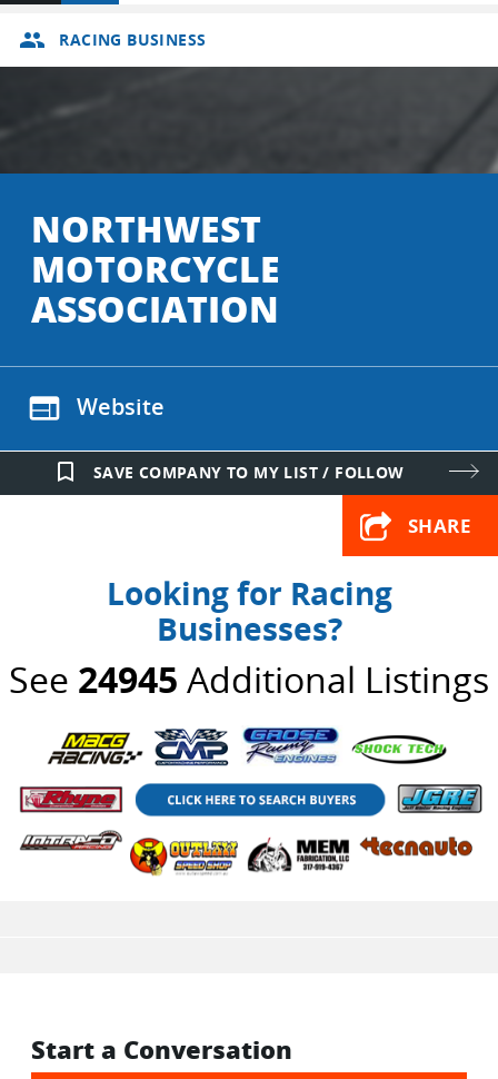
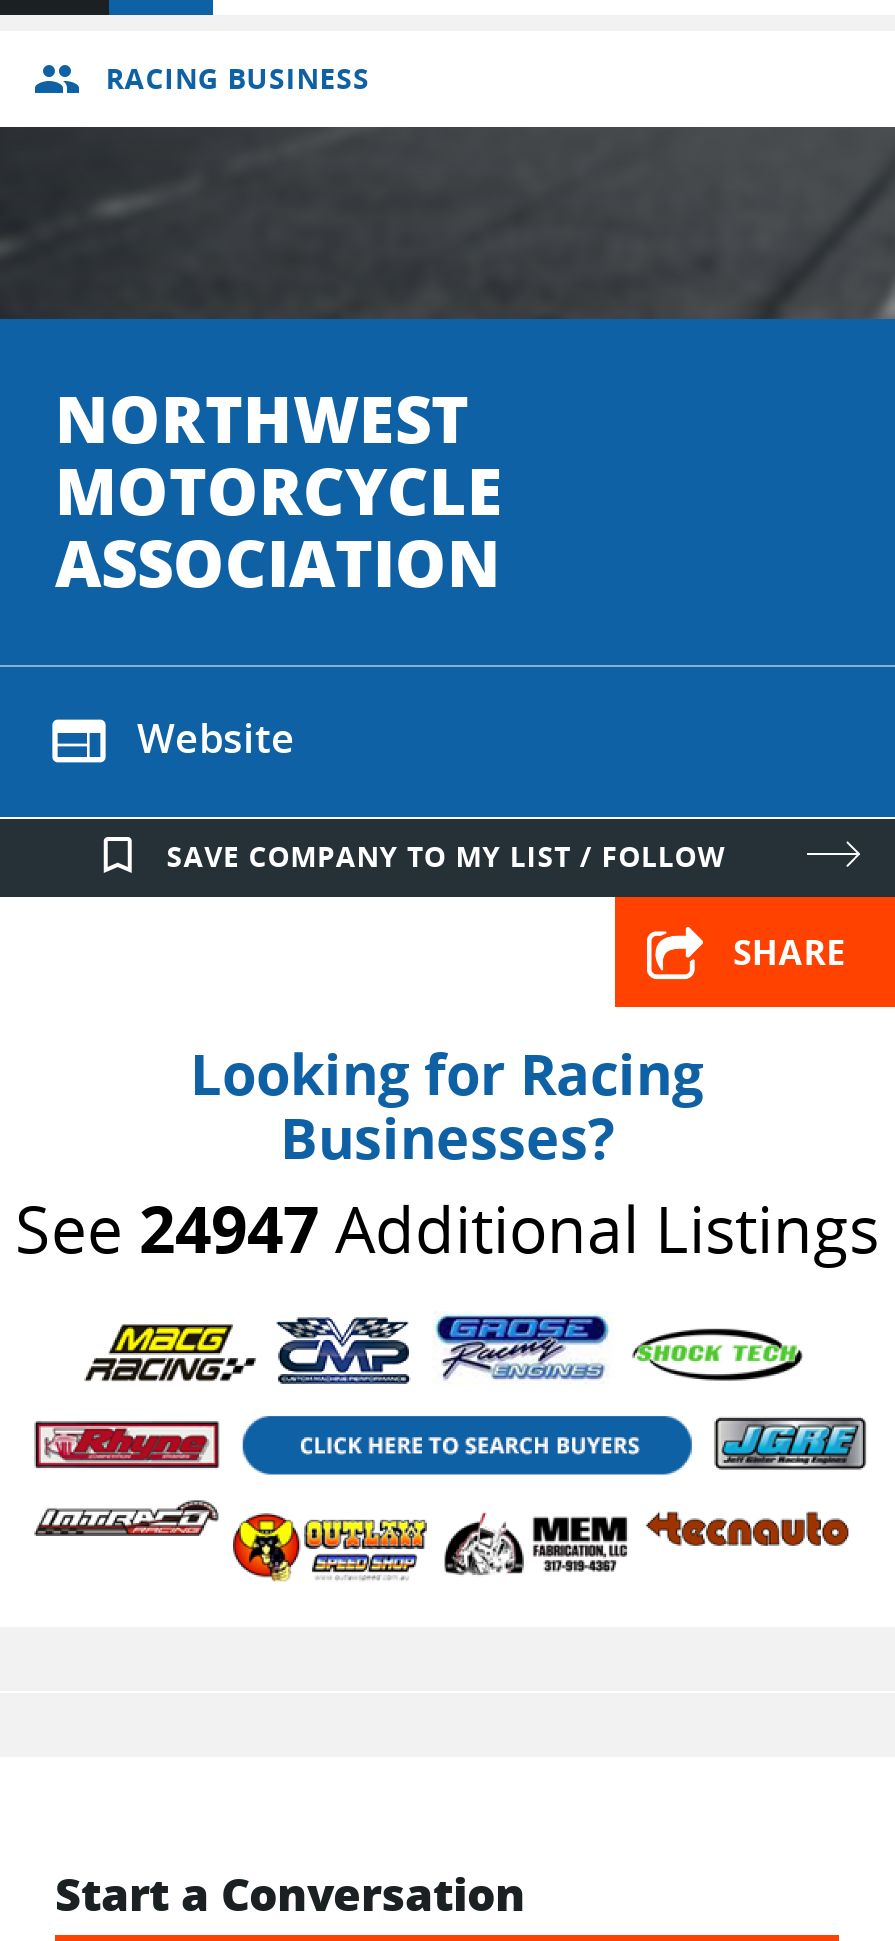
- See 24945 Additional Listings
+ See 24947 Additional Listings
